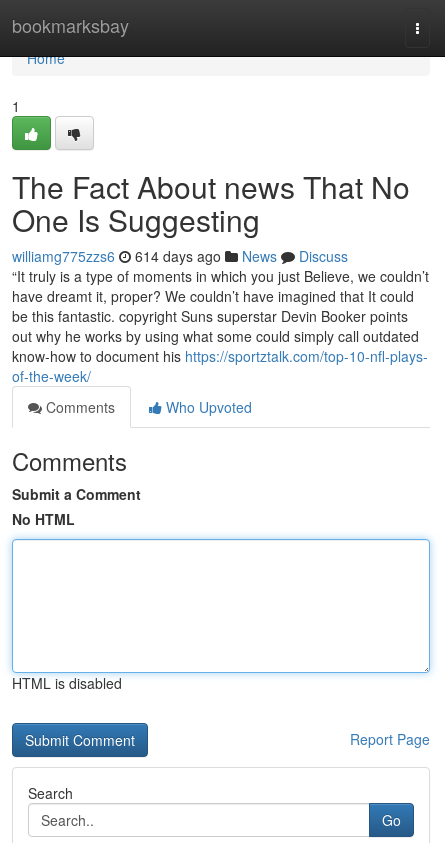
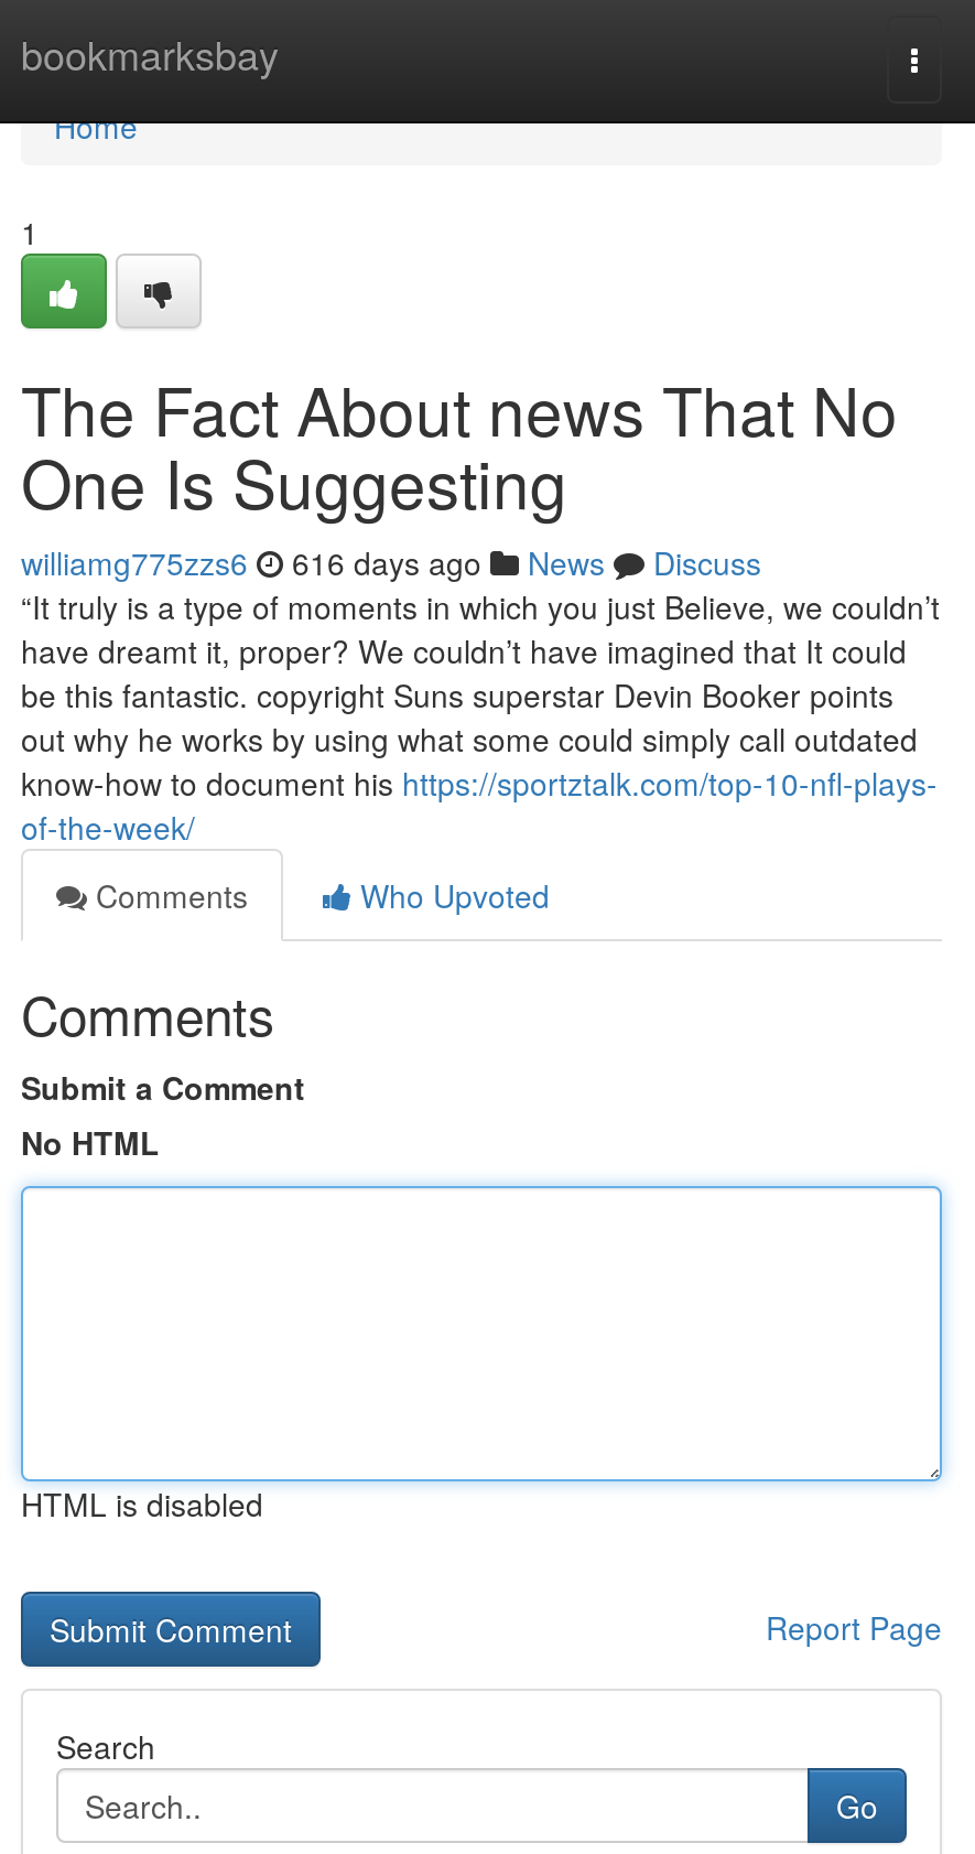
- williamg775zzs6 614 days ago News Discuss
+ williamg775zzs6 616 days ago News Discuss
